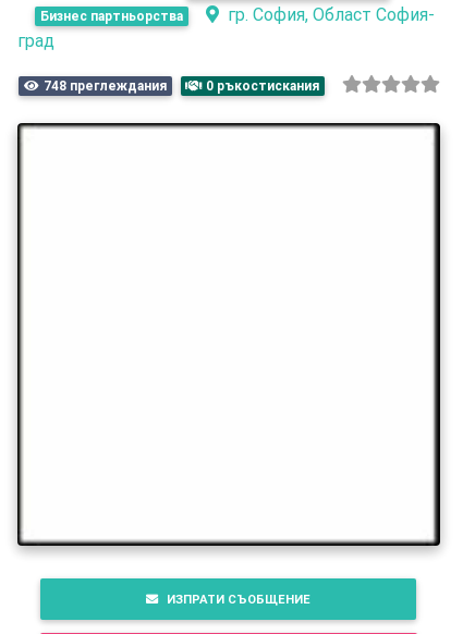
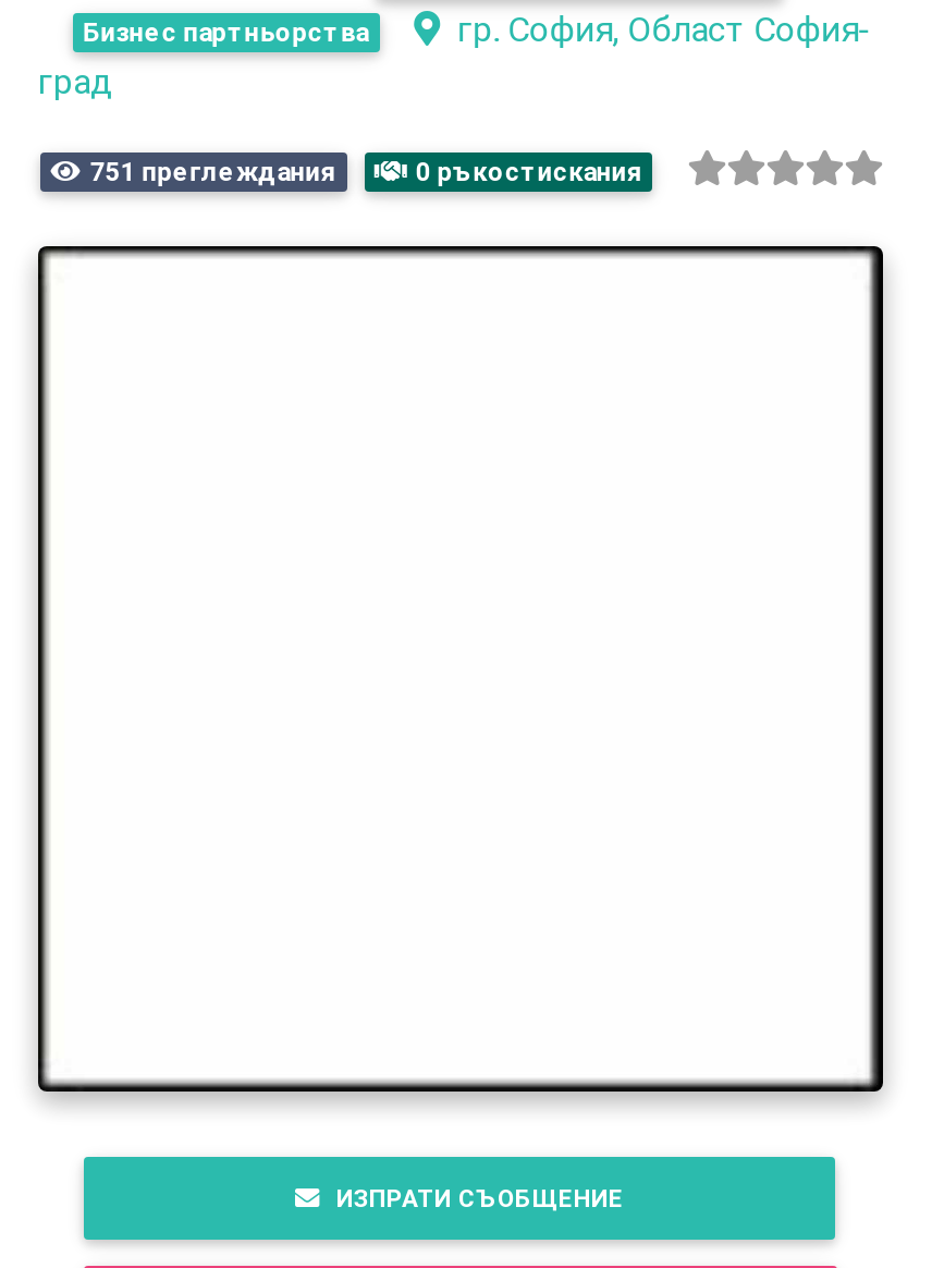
- 748 преглеждания
+ 751 преглеждания
